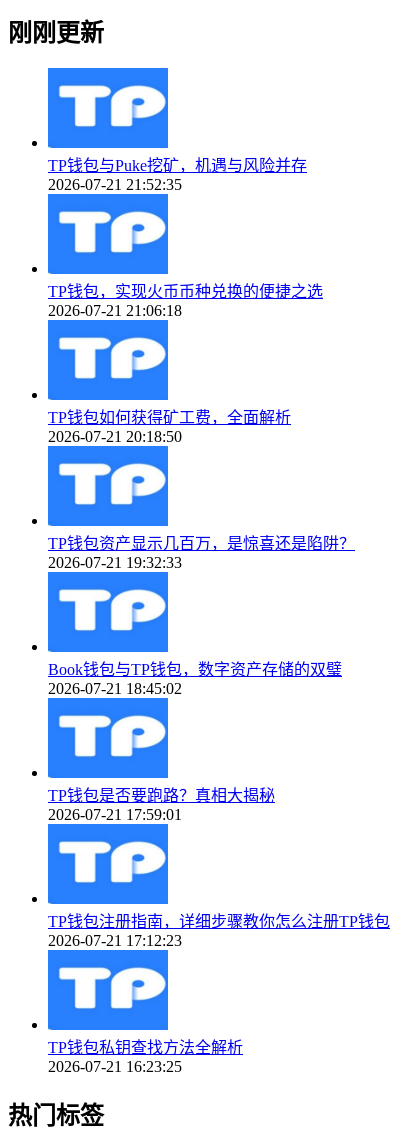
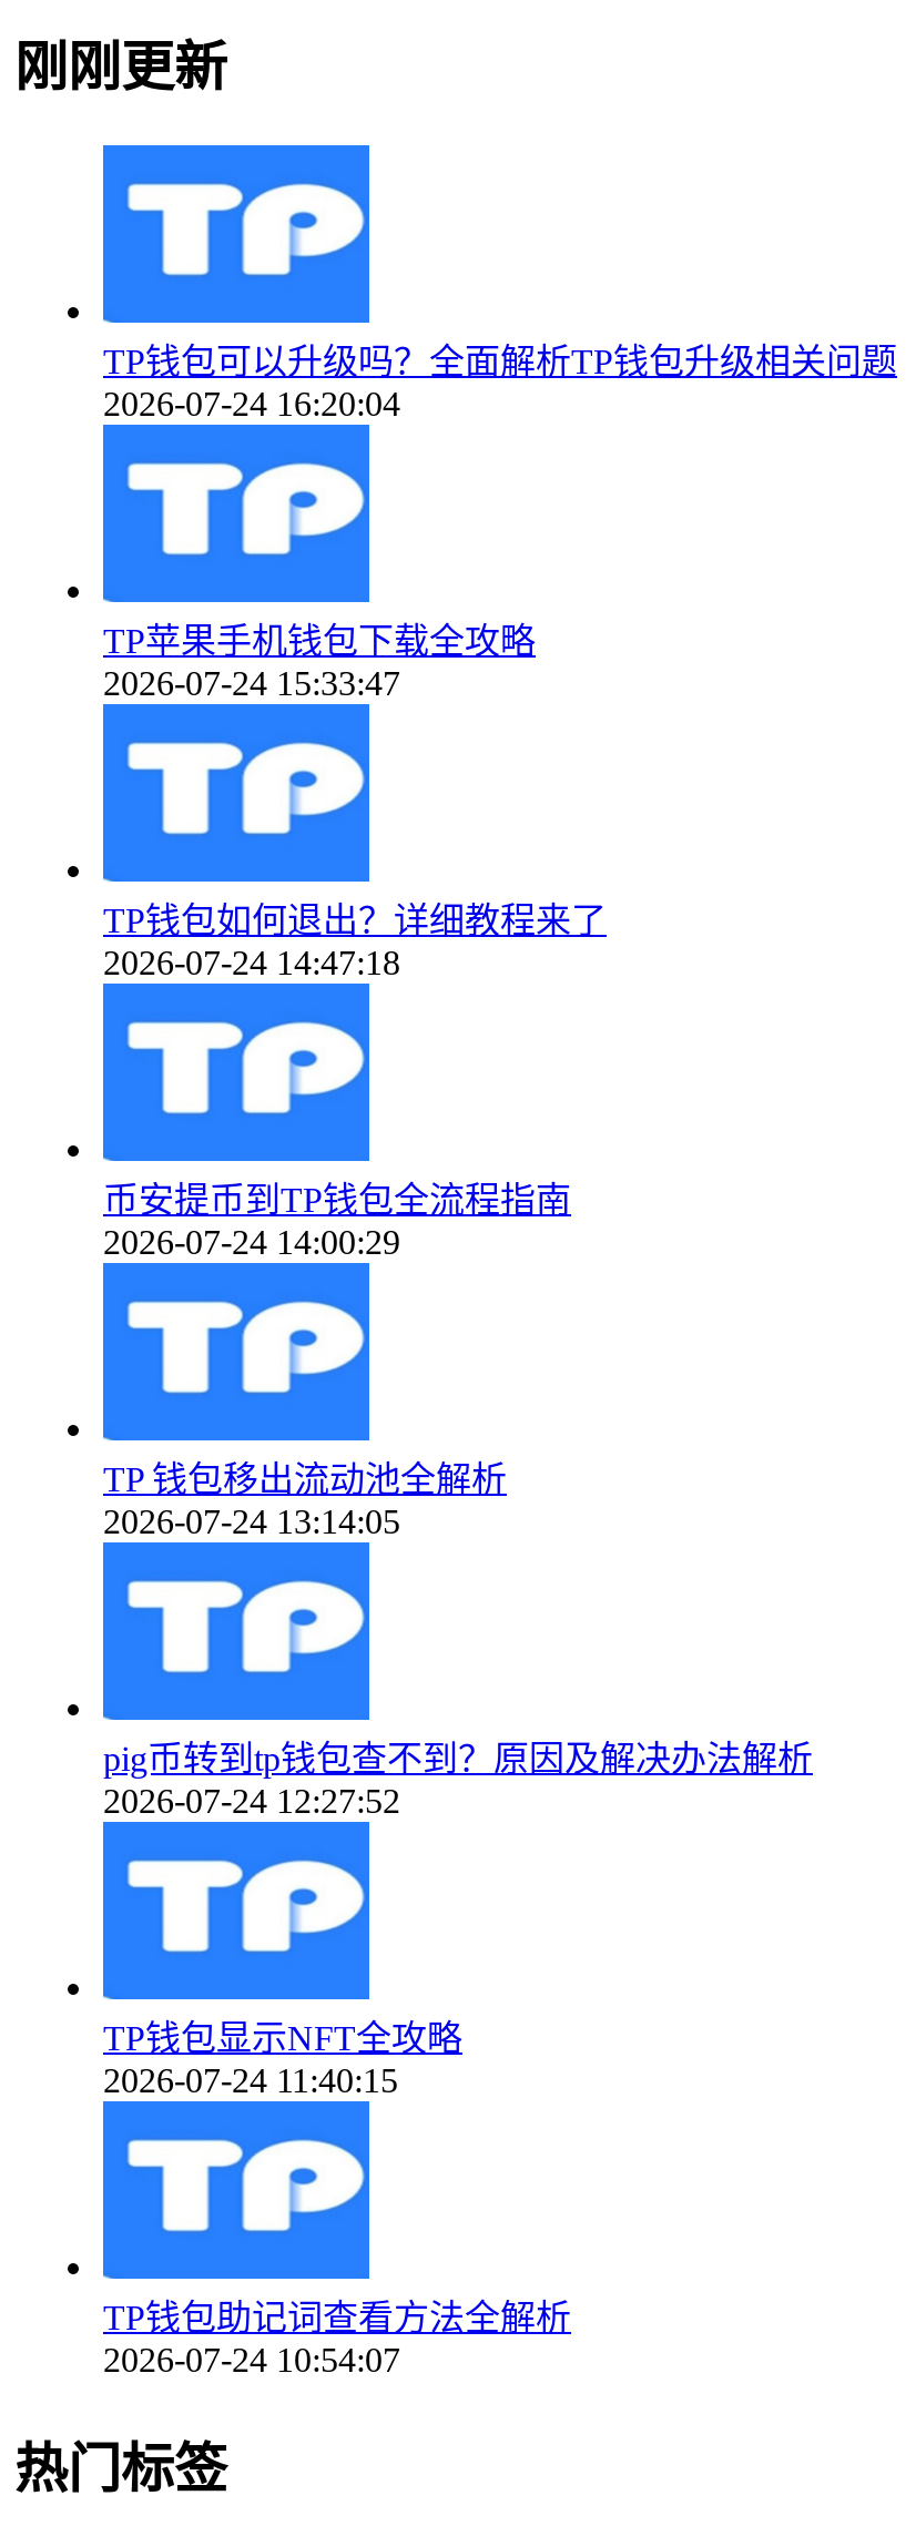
- TP钱包与Puke挖矿，机遇与风险并存
- 2026-07-21 21:52:35
+ TP钱包可以升级吗？全面解析TP钱包升级相关问题
+ 2026-07-24 16:20:04

- TP钱包，实现火币币种兑换的便捷之选
- 2026-07-21 21:06:18
+ TP苹果手机钱包下载全攻略
+ 2026-07-24 15:33:47

- TP钱包如何获得矿工费，全面解析
- 2026-07-21 20:18:50
+ TP钱包如何退出？详细教程来了
+ 2026-07-24 14:47:18

- TP钱包资产显示几百万，是惊喜还是陷阱？
- 2026-07-21 19:32:33
+ 币安提币到TP钱包全流程指南
+ 2026-07-24 14:00:29

- Book钱包与TP钱包，数字资产存储的双璧
- 2026-07-21 18:45:02
+ TP 钱包移出流动池全解析
+ 2026-07-24 13:14:05

- TP钱包是否要跑路？真相大揭秘
- 2026-07-21 17:59:01
+ pig币转到tp钱包查不到？原因及解决办法解析
+ 2026-07-24 12:27:52

- TP钱包注册指南，详细步骤教你怎么注册TP钱包
- 2026-07-21 17:12:23
+ TP钱包显示NFT全攻略
+ 2026-07-24 11:40:15

- TP钱包私钥查找方法全解析
- 2026-07-21 16:23:25
+ TP钱包助记词查看方法全解析
+ 2026-07-24 10:54:07
